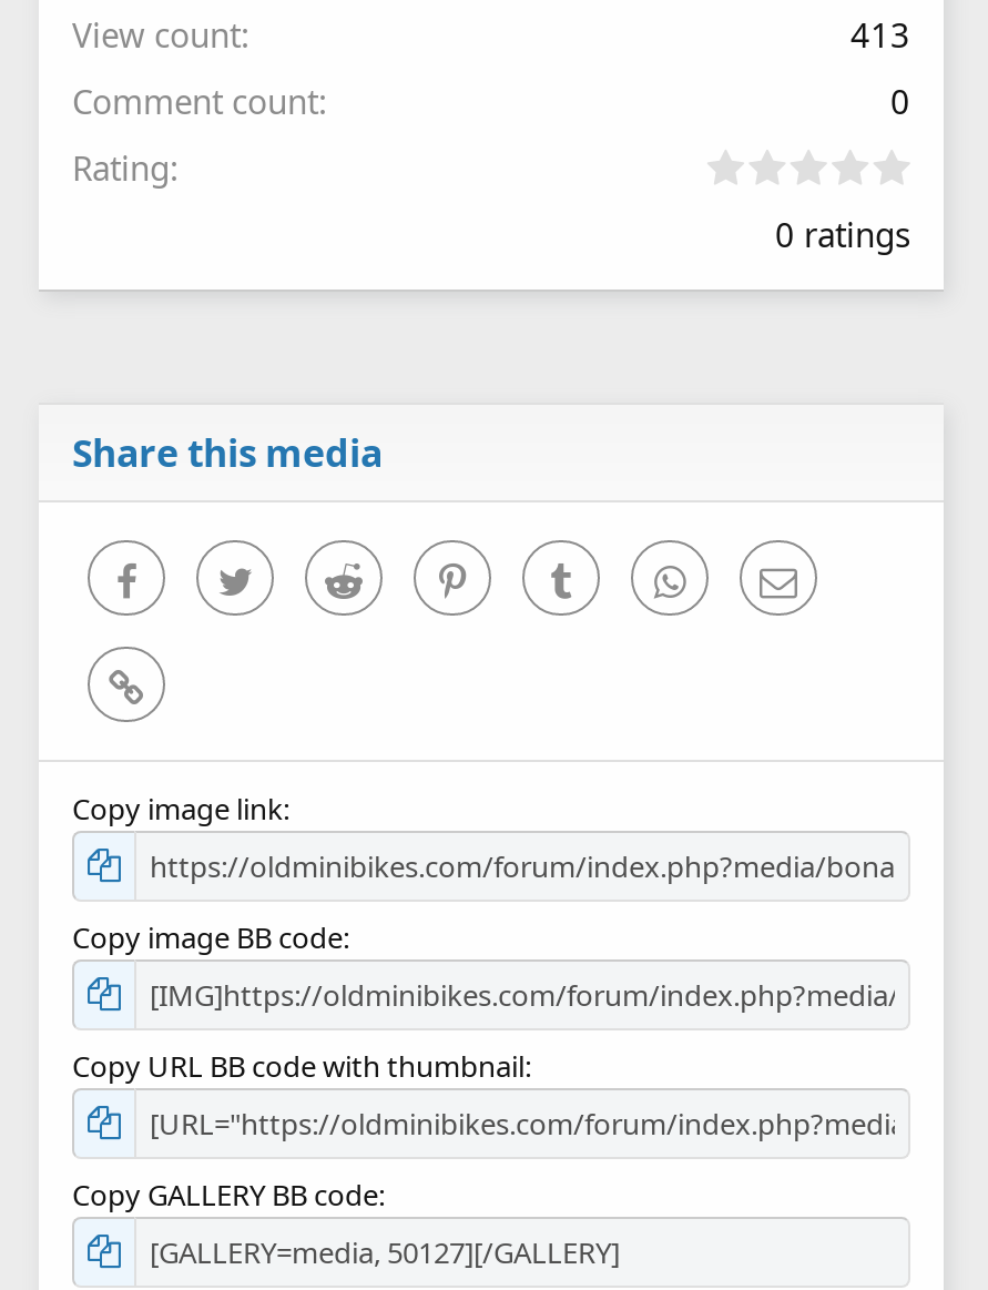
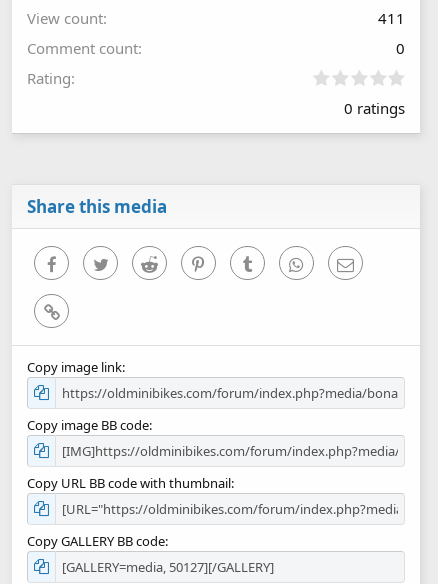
- 413
+ 411
